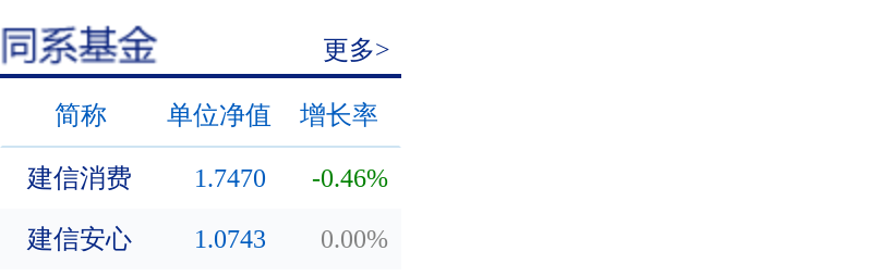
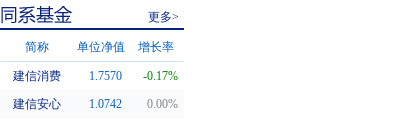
- 1.7470
+ 1.7570

- -0.46%
+ -0.17%

- 1.0743 0.00%
+ 1.0742 0.00%
